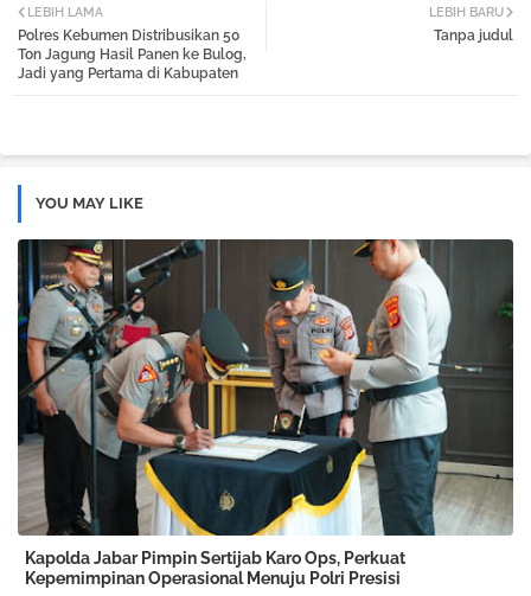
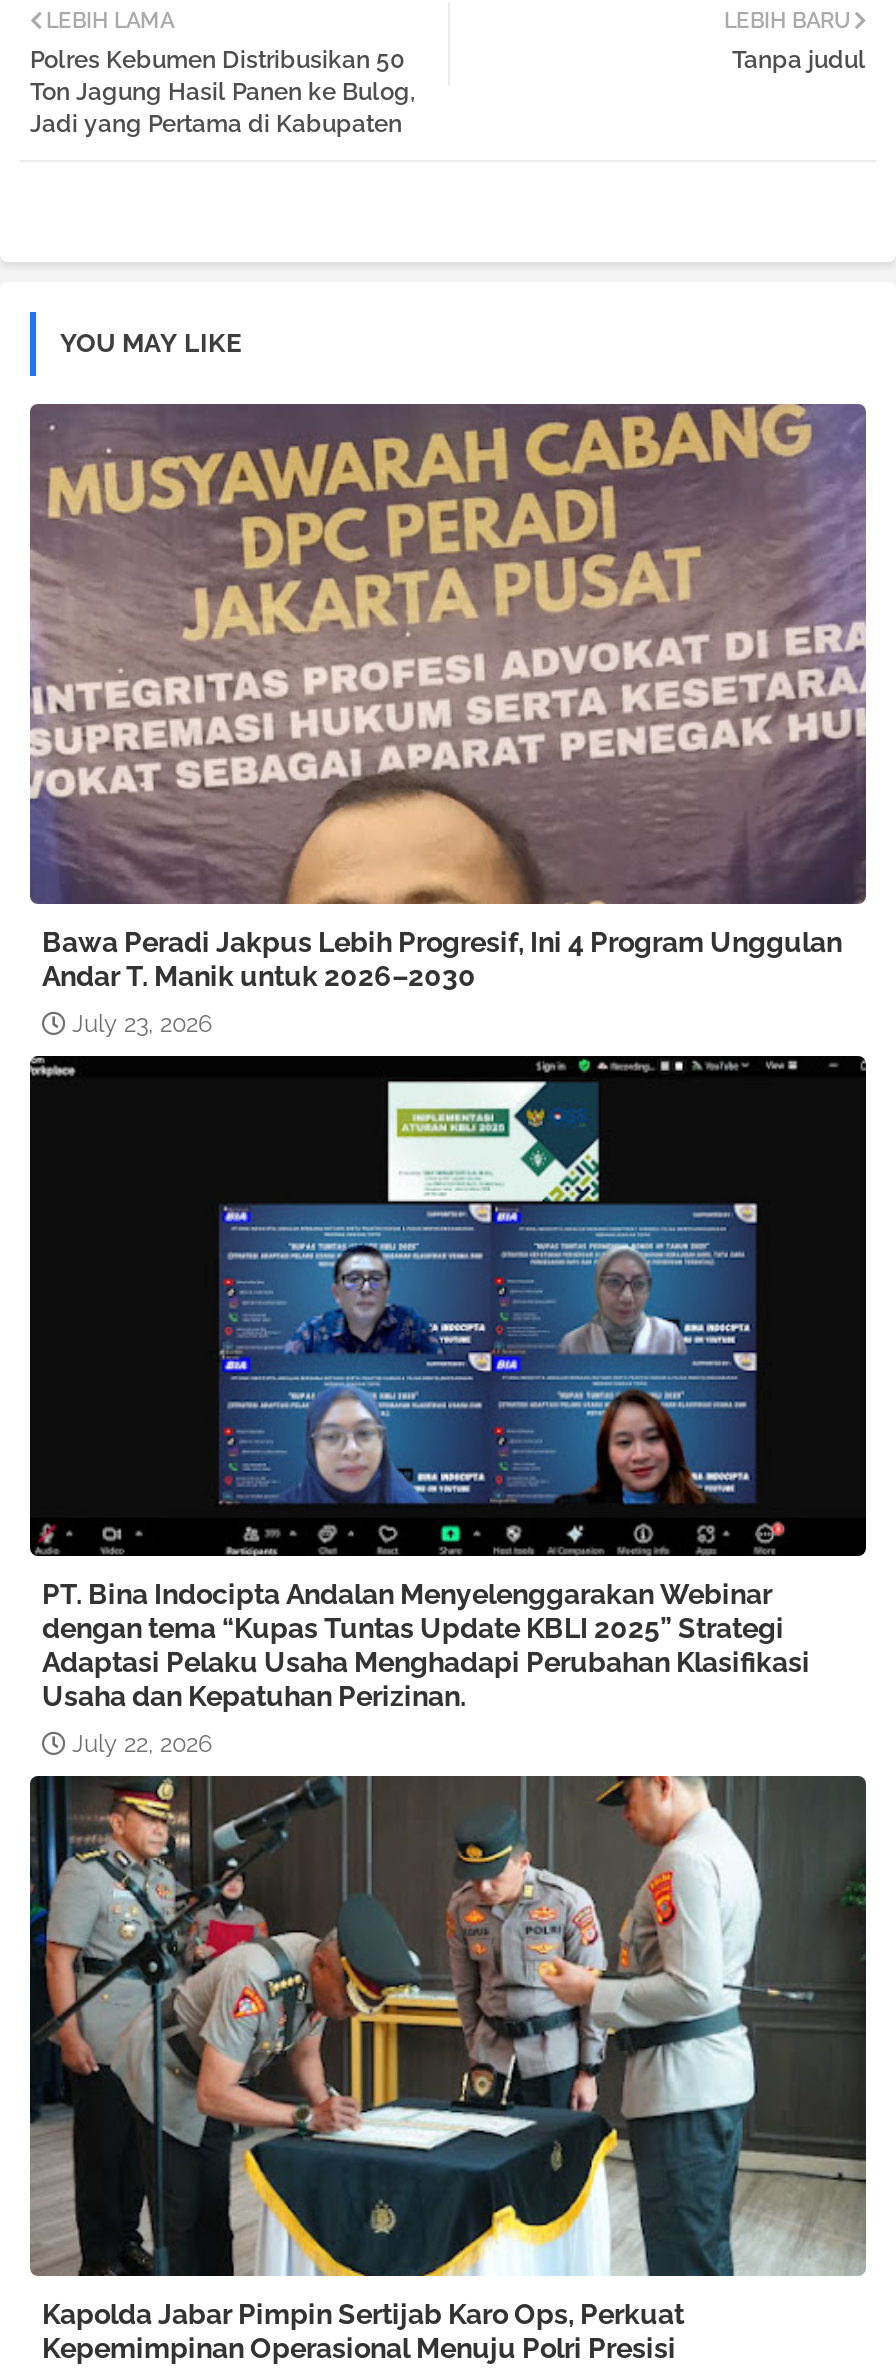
+ [image]
+ Bawa Peradi Jakpus Lebih Progresif, Ini 4 Program Unggulan
+ Andar T. Manik untuk 2026–2030
+ July 23, 2026

+ [image]
+ PT. Bina Indocipta Andalan Menyelenggarakan Webinar
+ dengan tema “Kupas Tuntas Update KBLI 2025” Strategi
+ Adaptasi Pelaku Usaha Menghadapi Perubahan Klasifikasi
+ Usaha dan Kepatuhan Perizinan.
+ July 22, 2026
